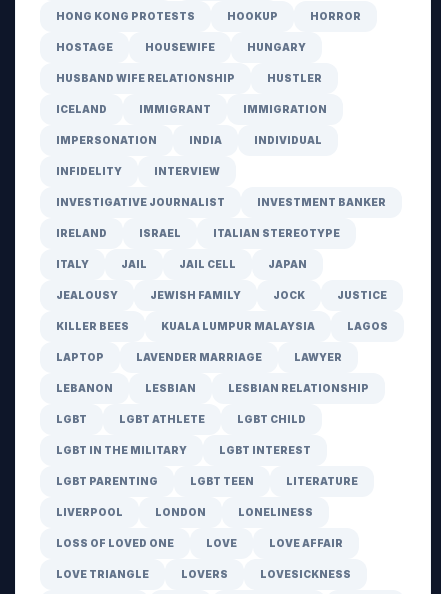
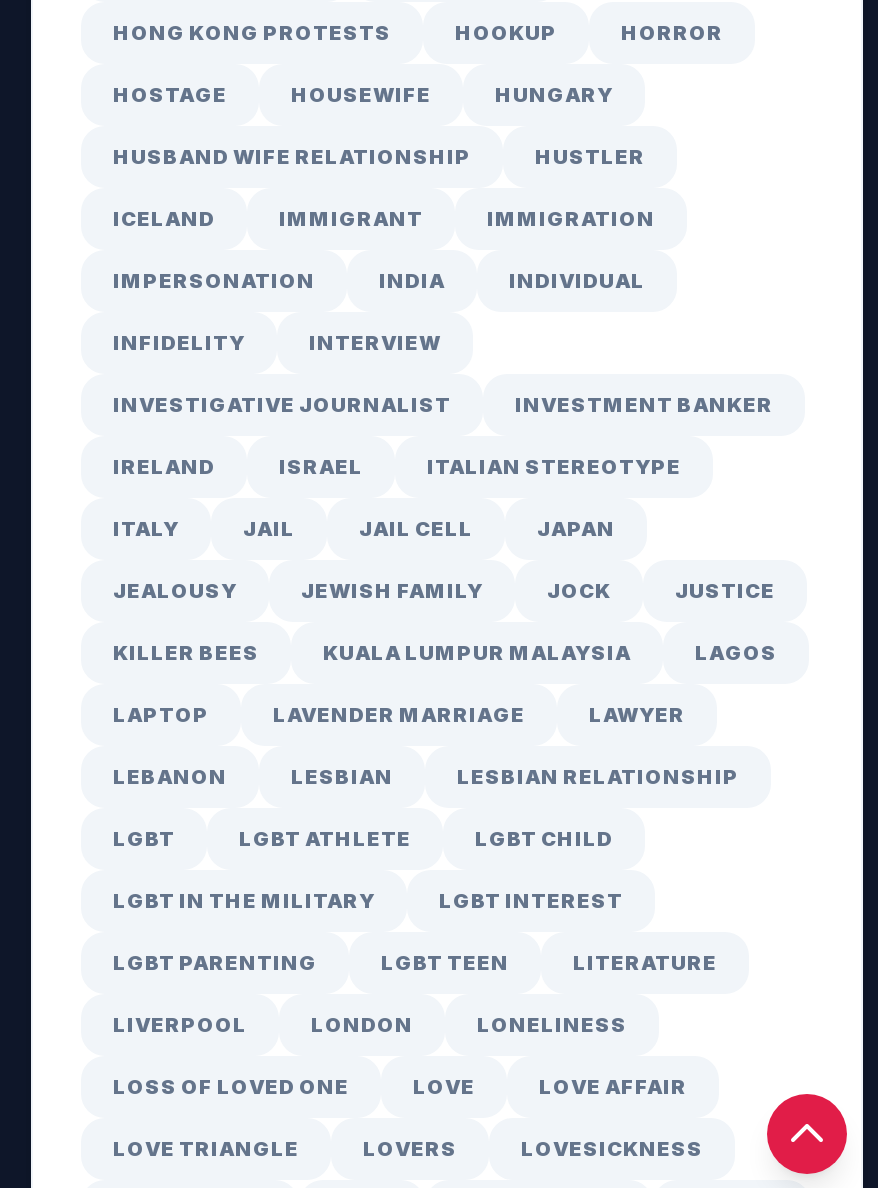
+ [image]
